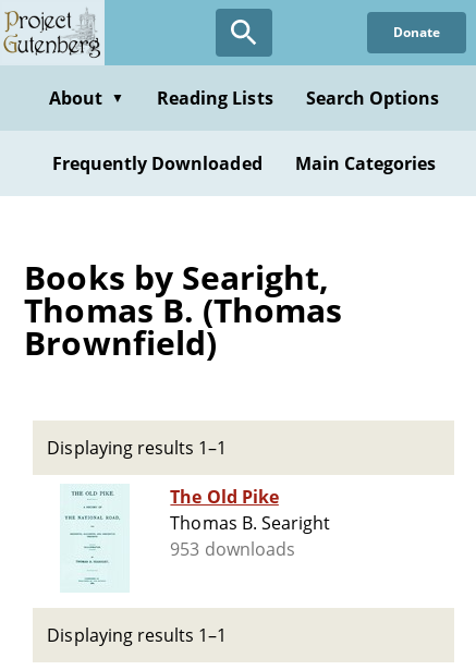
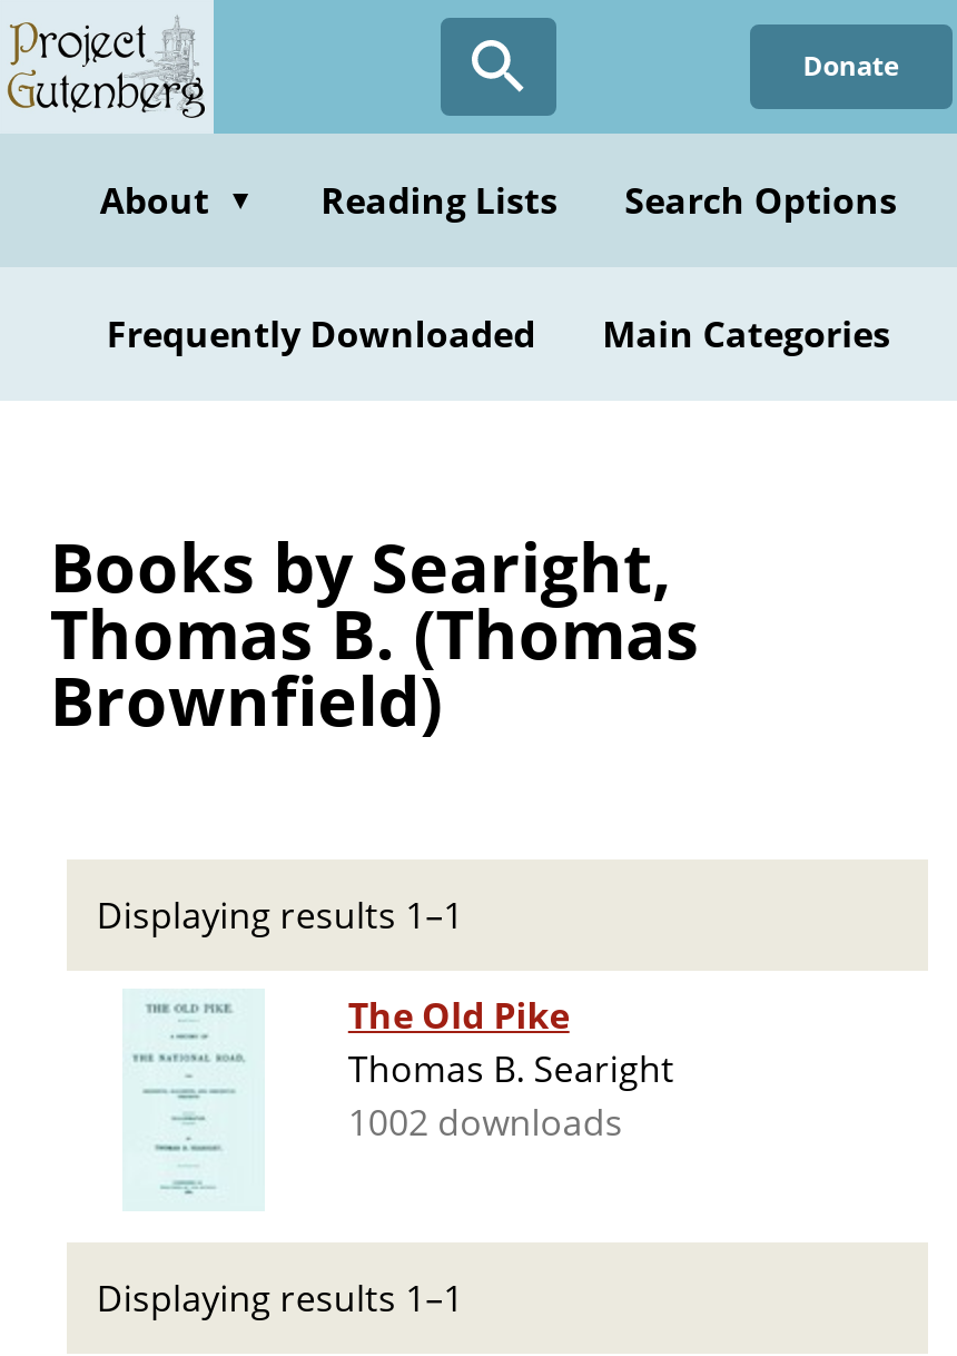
- 953 downloads
+ 1002 downloads
